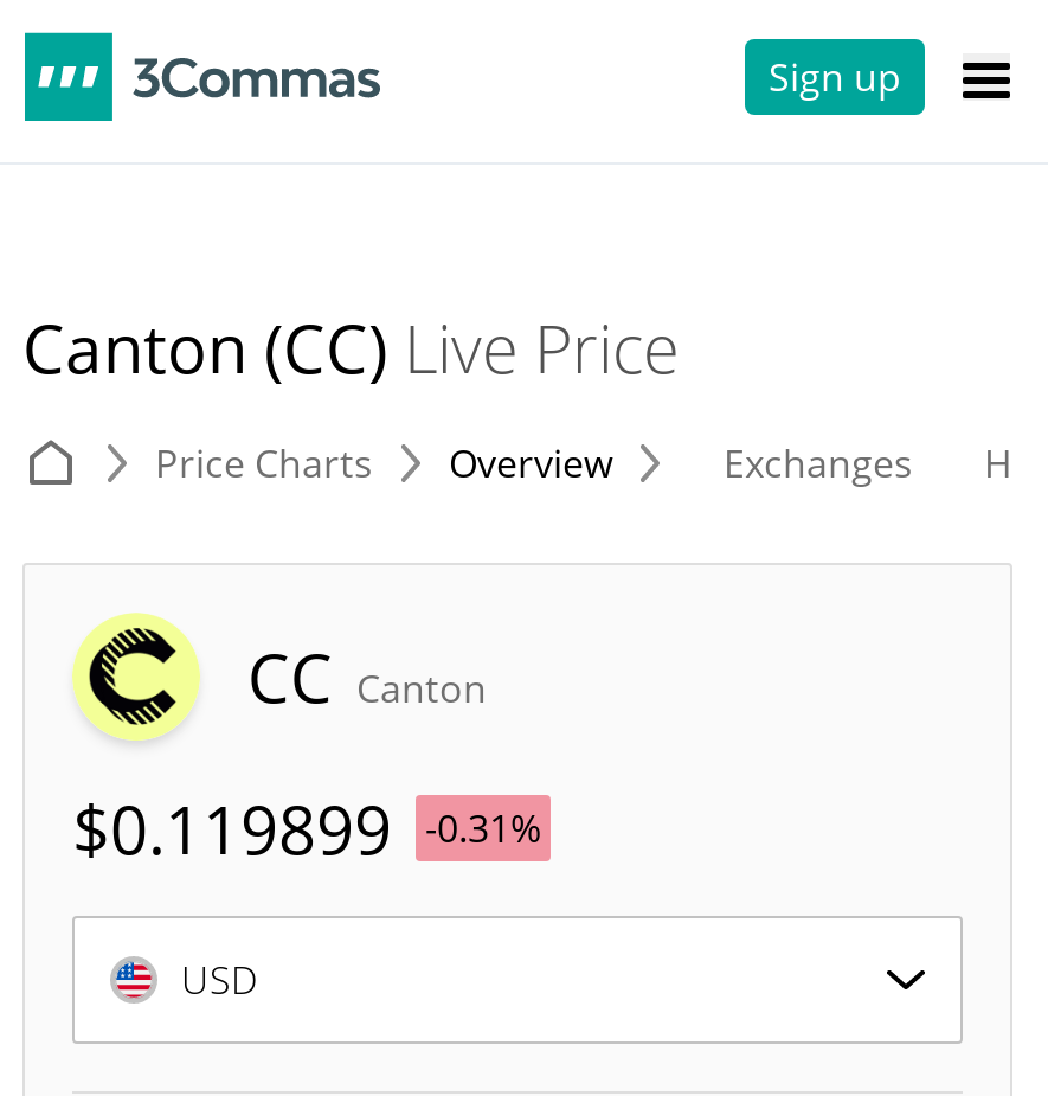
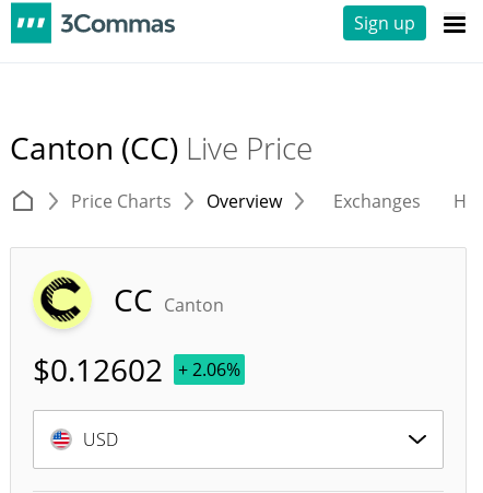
- $0.119899
- -0.31%
+ $0.12602
+ + 2.06%
